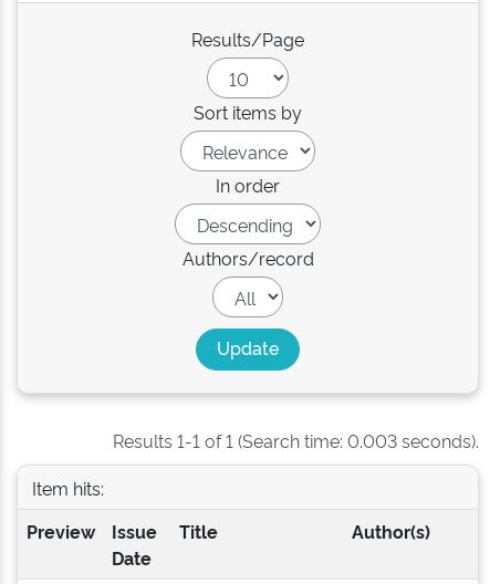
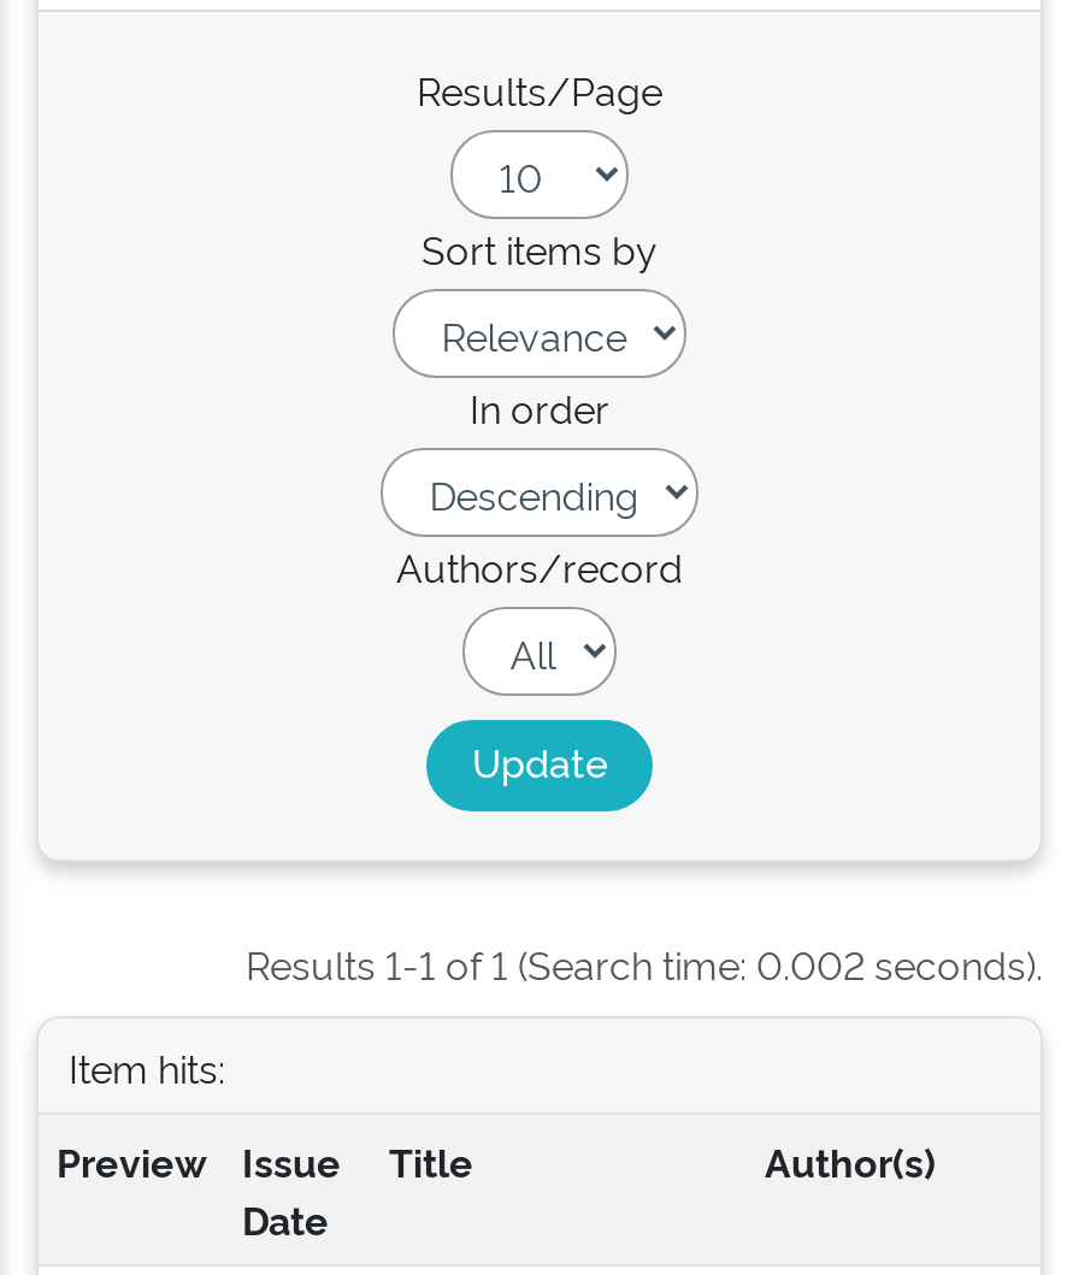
- Results 1-1 of 1 (Search time: 0.003 seconds).
+ Results 1-1 of 1 (Search time: 0.002 seconds).
